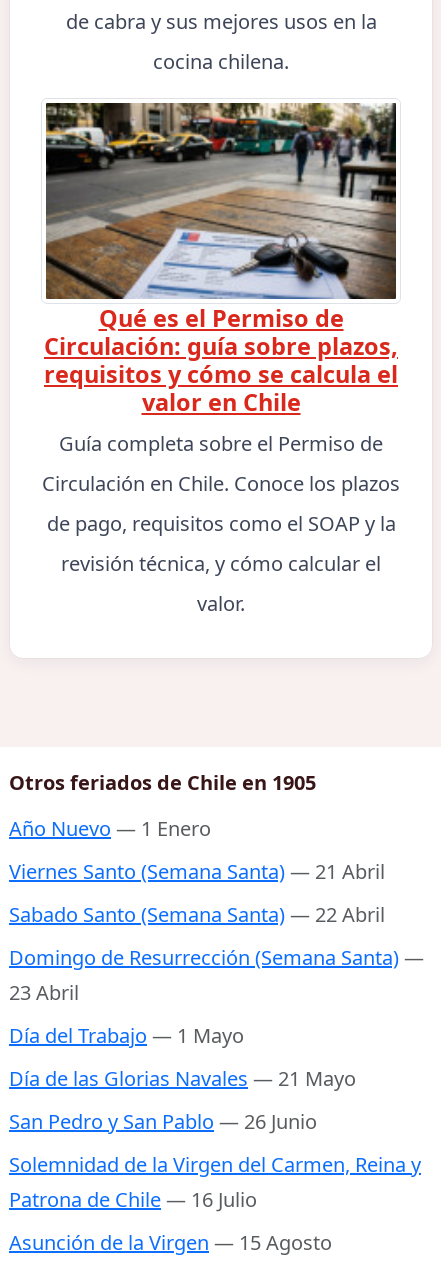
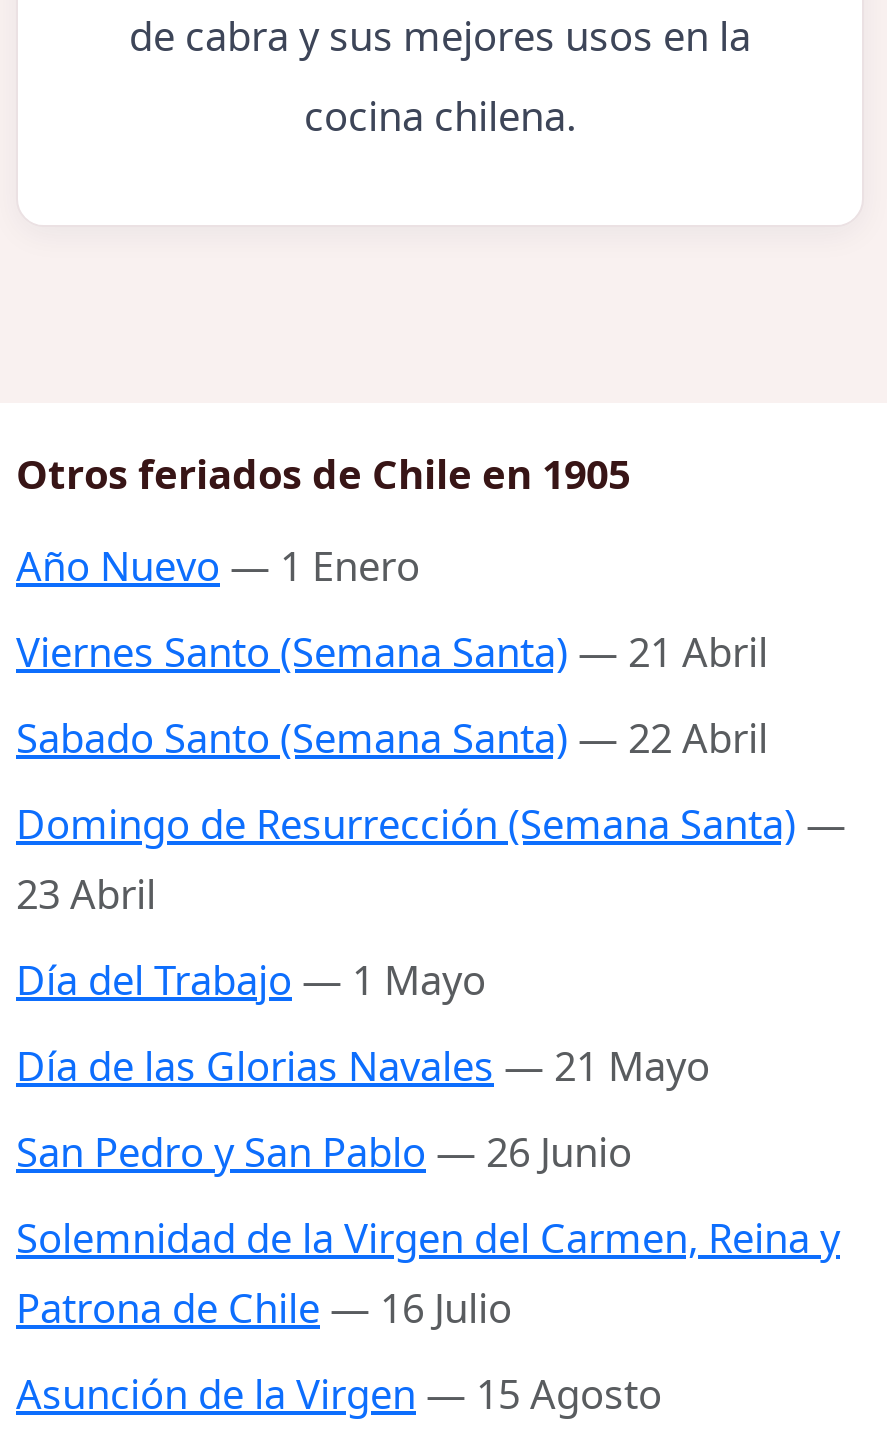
- [image]
- Qué es el Permiso de
- Circulación: guía sobre plazos,
- requisitos y cómo se calcula el
- valor en Chile
- Guía completa sobre el Permiso de
- Circulación en Chile. Conoce los plazos
- de pago, requisitos como el SOAP y la
- revisión técnica, y cómo calcular el
- valor.
